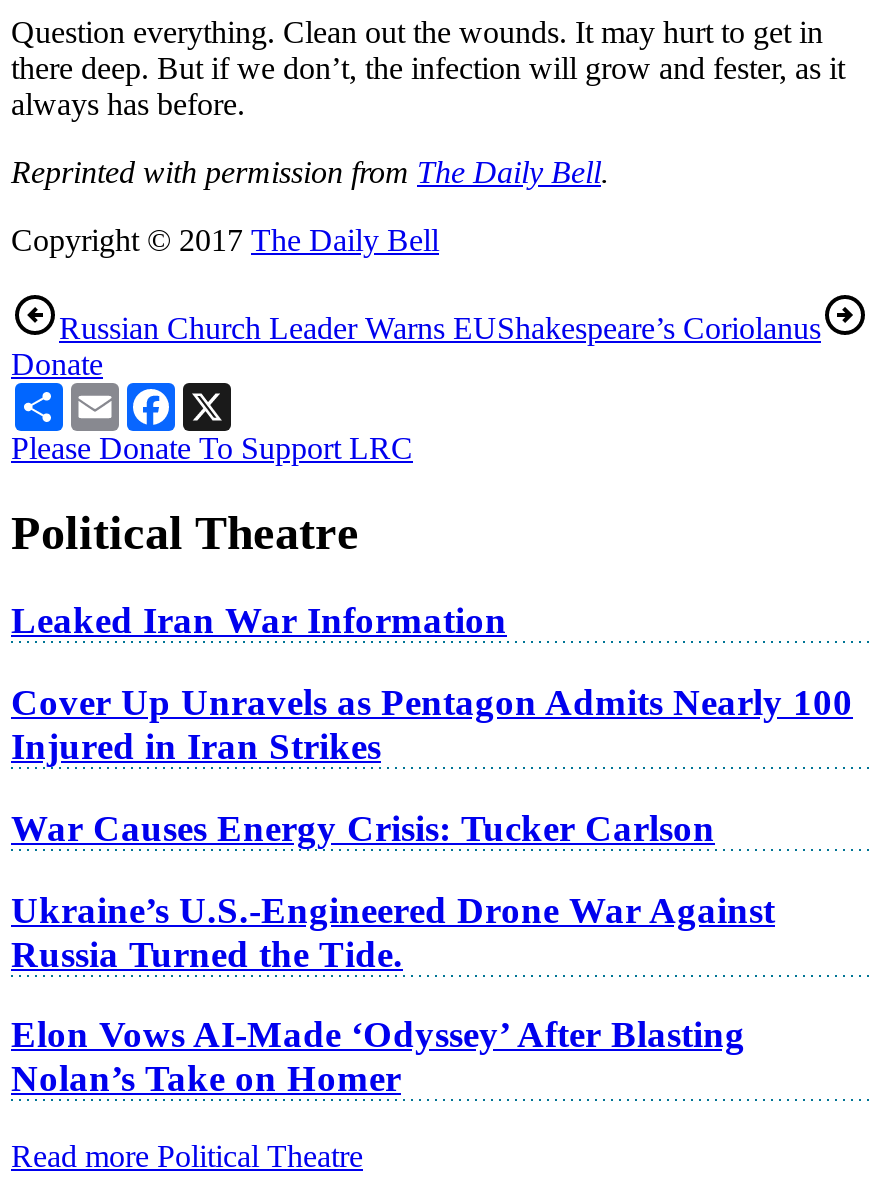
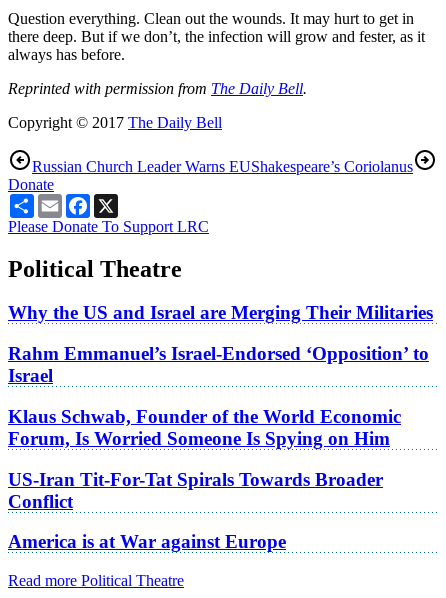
- Leaked Iran War Information
+ Why the US and Israel are Merging Their Militaries

- Cover Up Unravels as Pentagon Admits Nearly 100
- Injured in Iran Strikes
+ Rahm Emmanuel’s Israel-Endorsed ‘Opposition’ to
+ Israel

- War Causes Energy Crisis: Tucker Carlson
+ Klaus Schwab, Founder of the World Economic
+ Forum, Is Worried Someone Is Spying on Him

- Ukraine’s U.S.-Engineered Drone War Against
- Russia Turned the Tide.
+ US-Iran Tit-For-Tat Spirals Towards Broader
+ Conflict

- Elon Vows AI-Made ‘Odyssey’ After Blasting
- Nolan’s Take on Homer
+ America is at War against Europe
